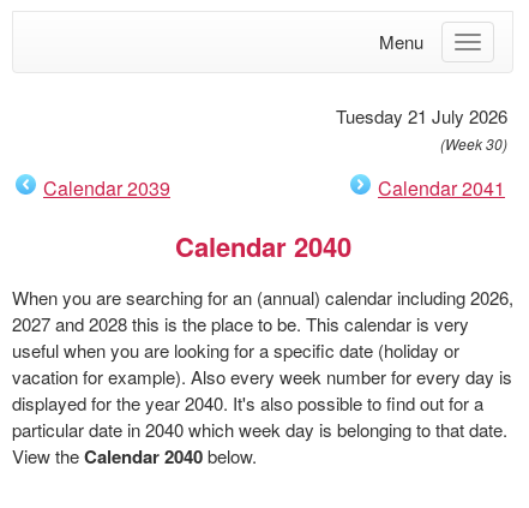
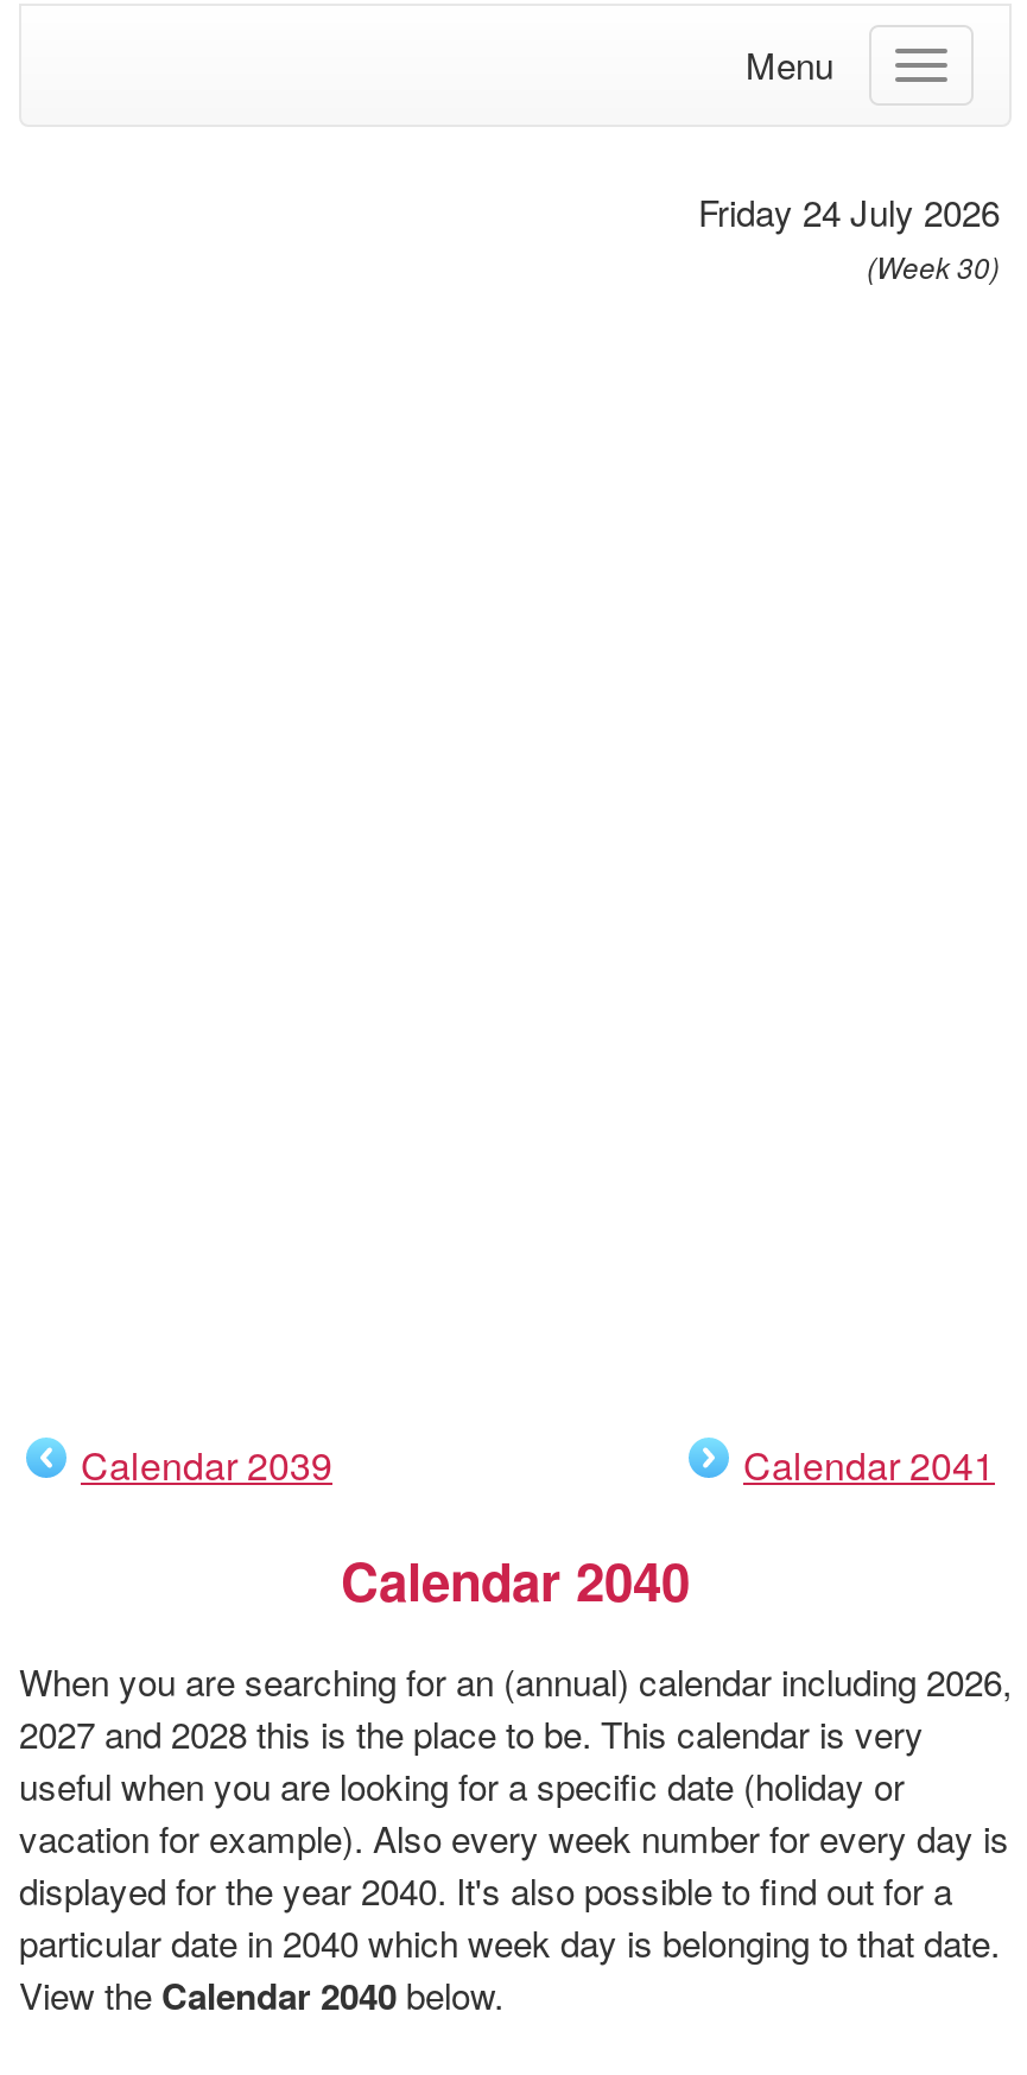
- Tuesday 21 July 2026
+ Friday 24 July 2026
